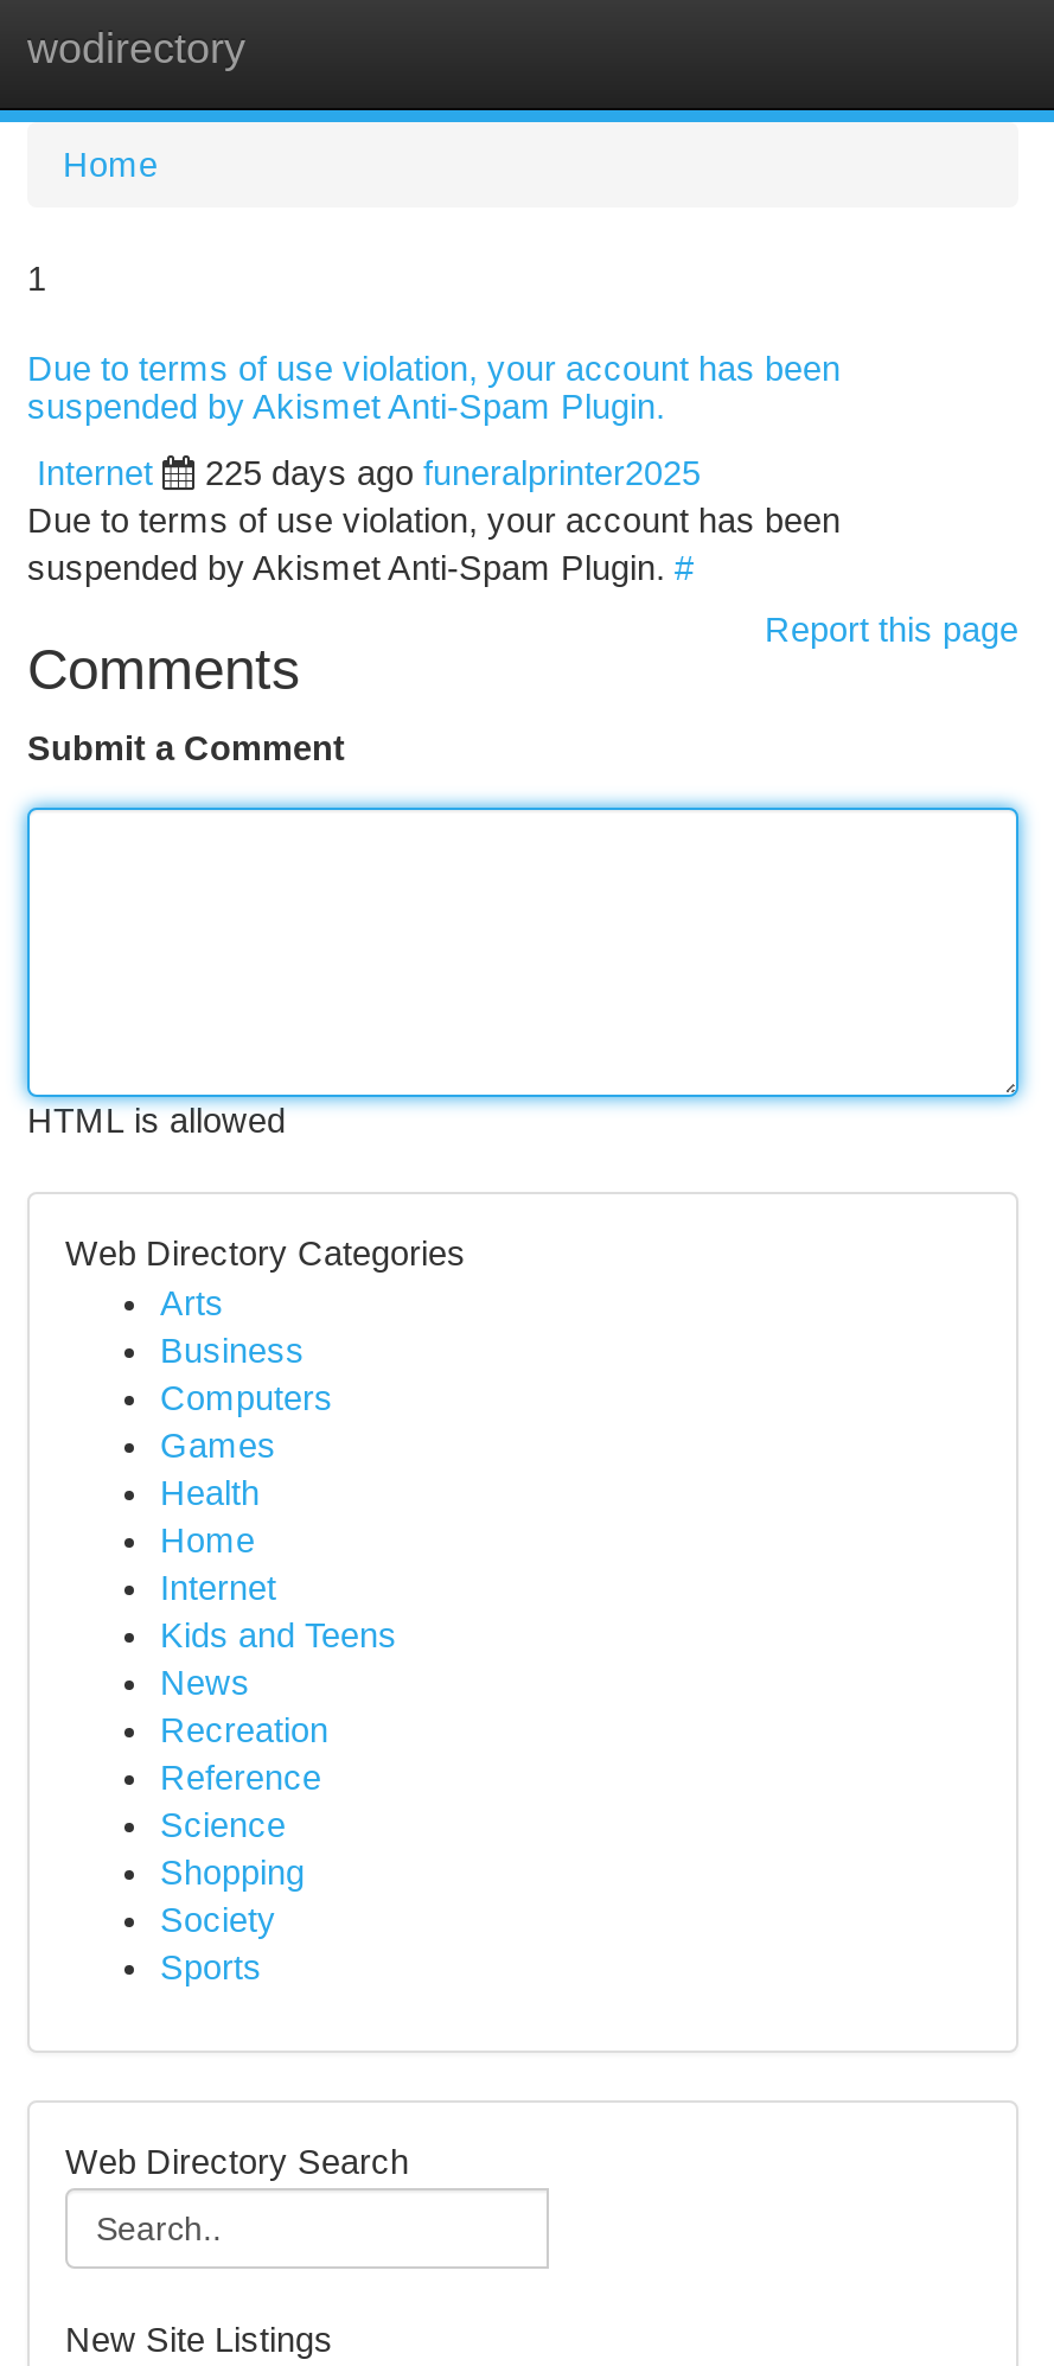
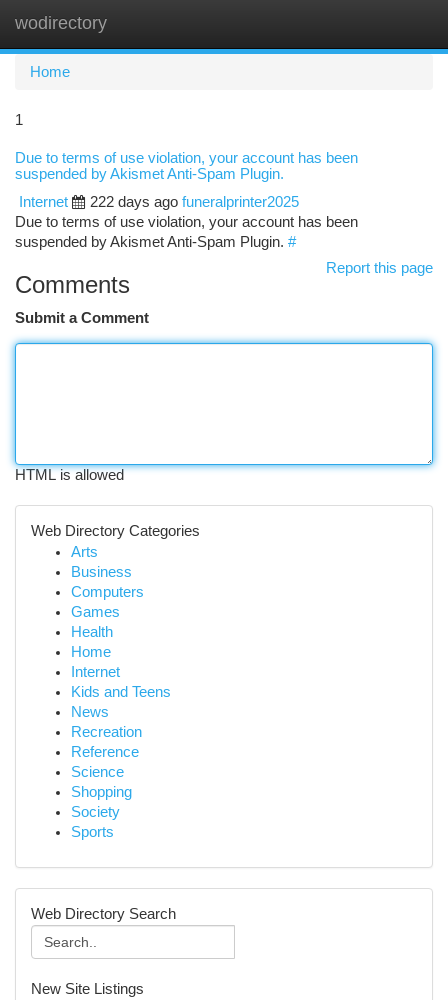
- 225 days ago funeralprinter2025
+ 222 days ago funeralprinter2025
